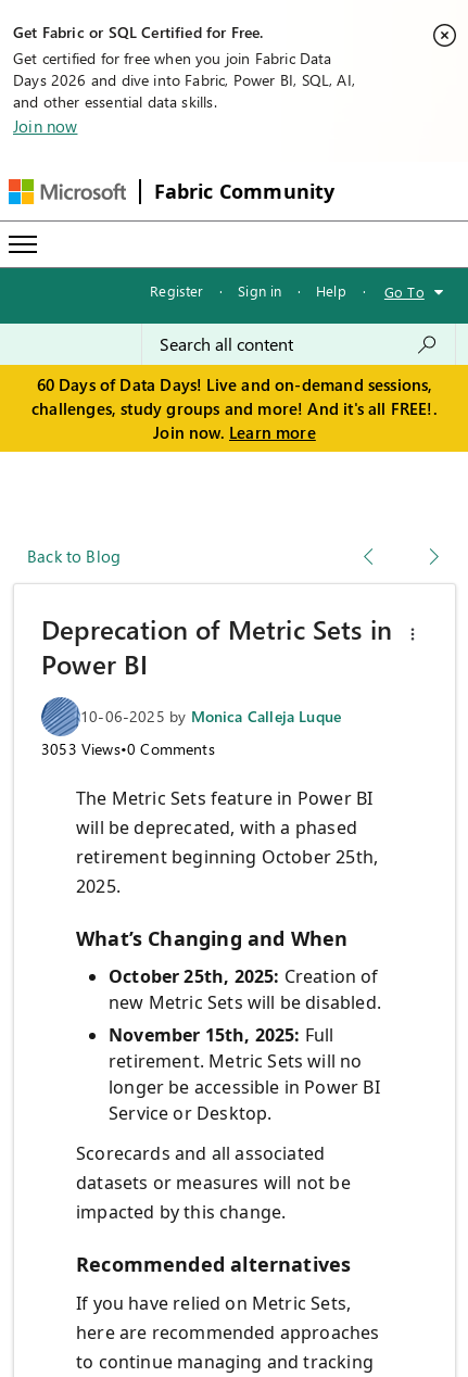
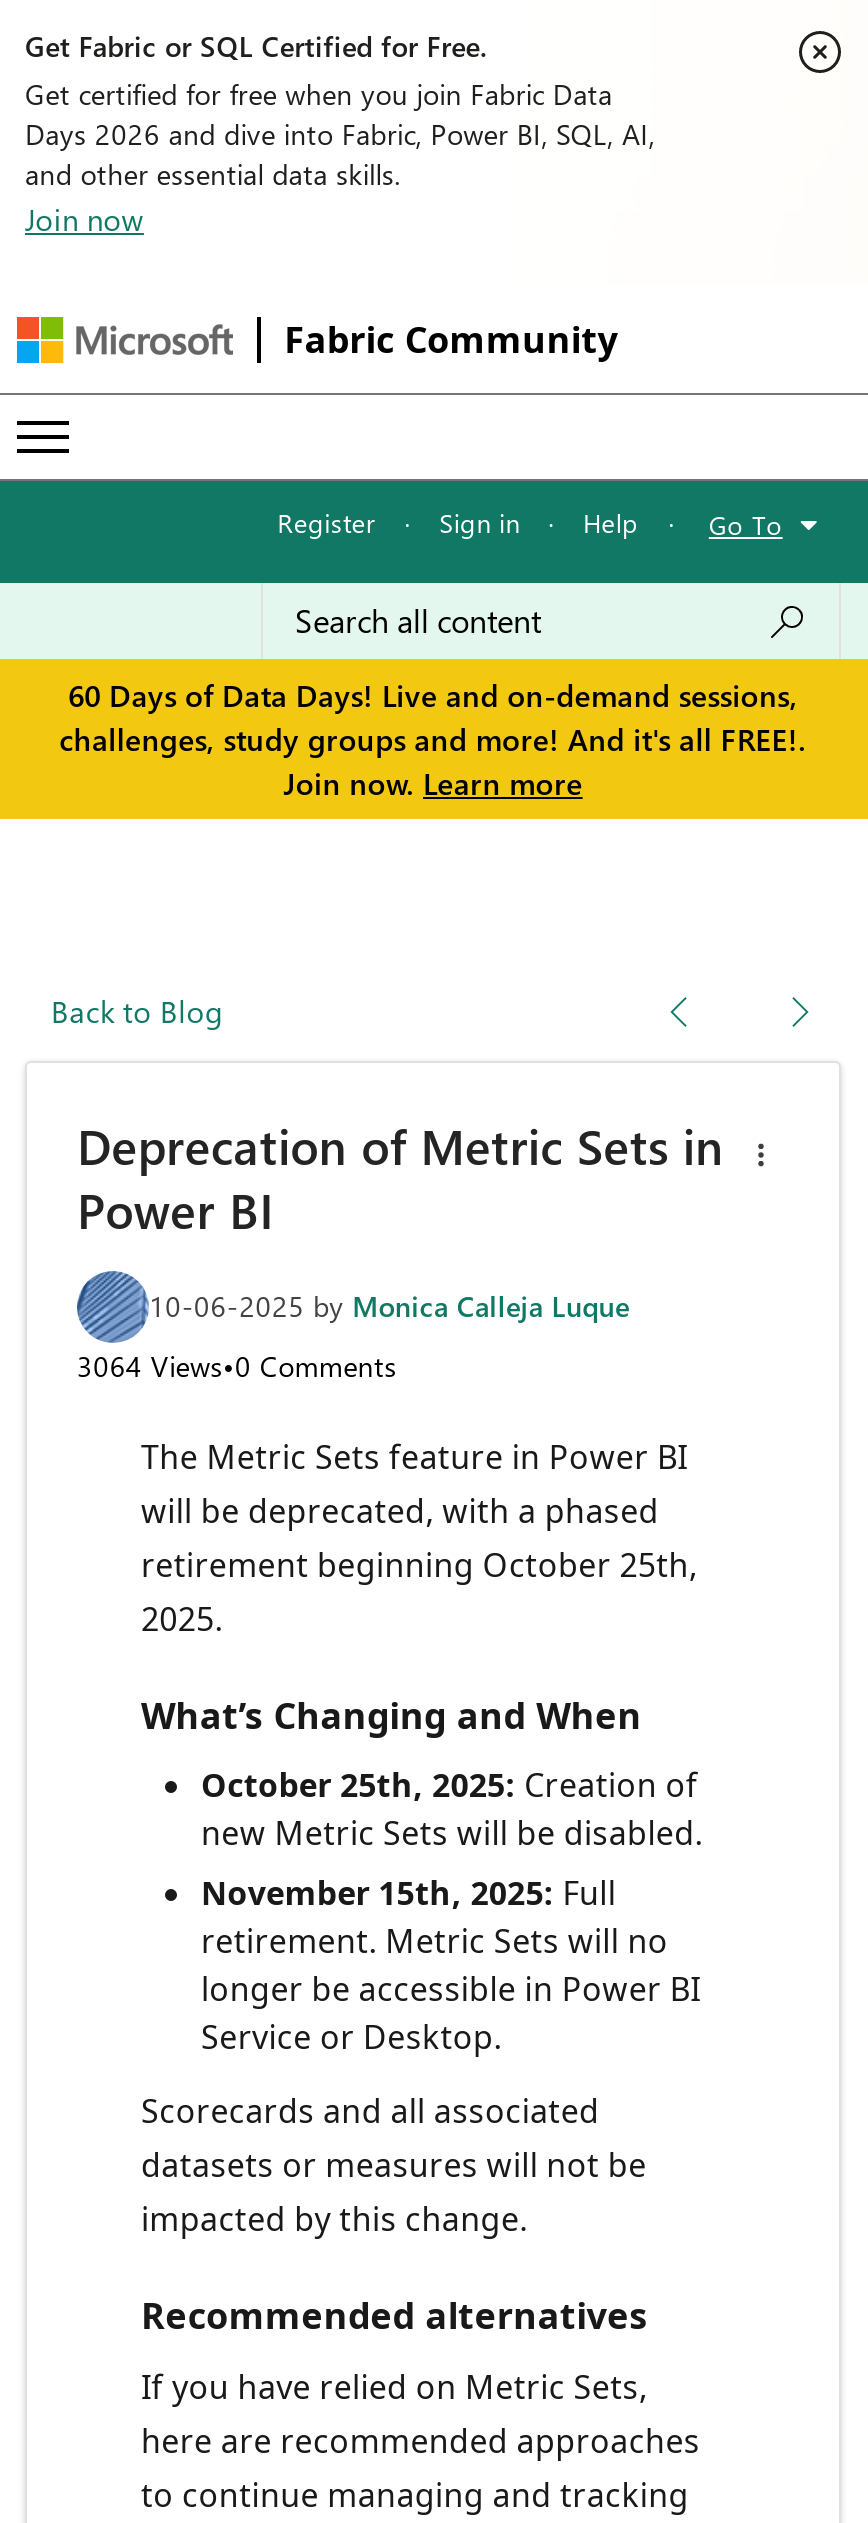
- 3053 Views•0 Comments
+ 3064 Views•0 Comments
